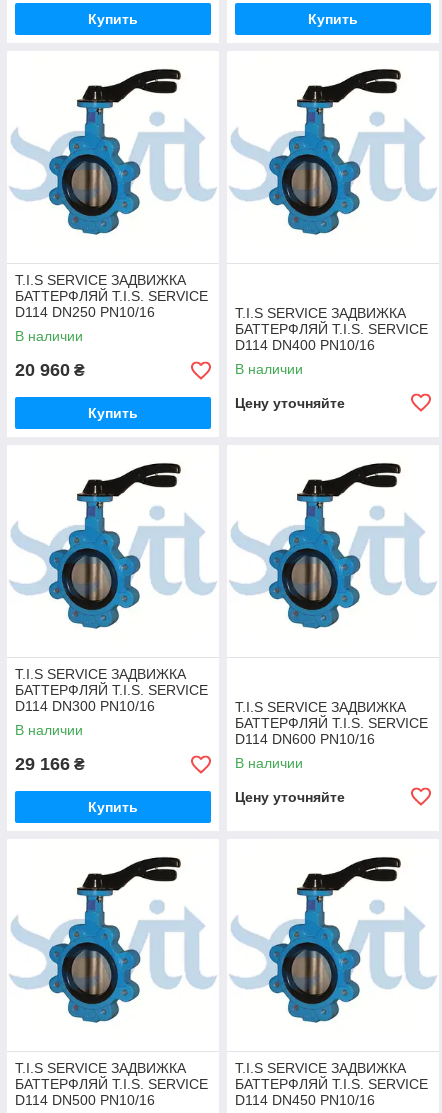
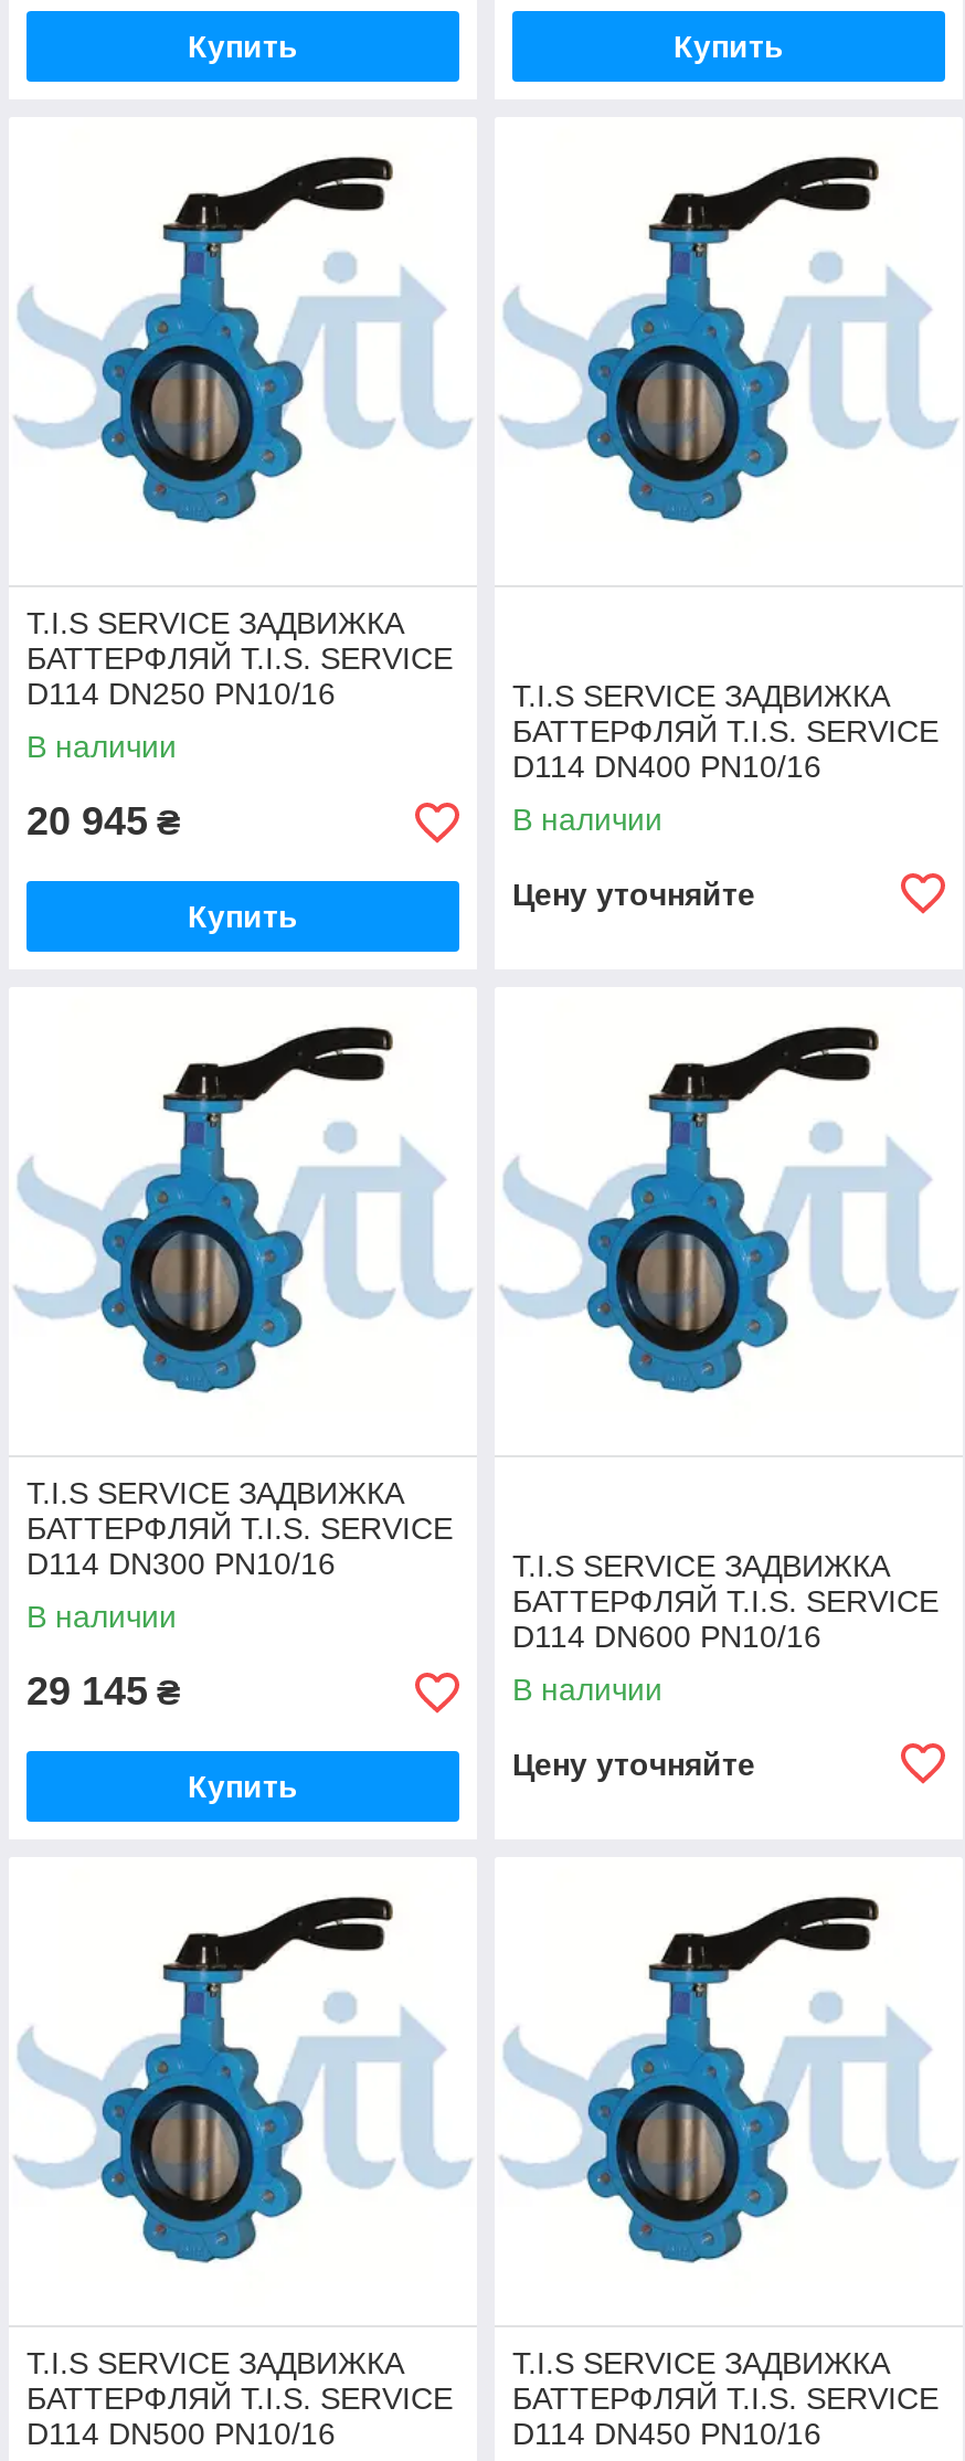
- 20 960 ₴
+ 20 945 ₴

- 29 166 ₴
+ 29 145 ₴
